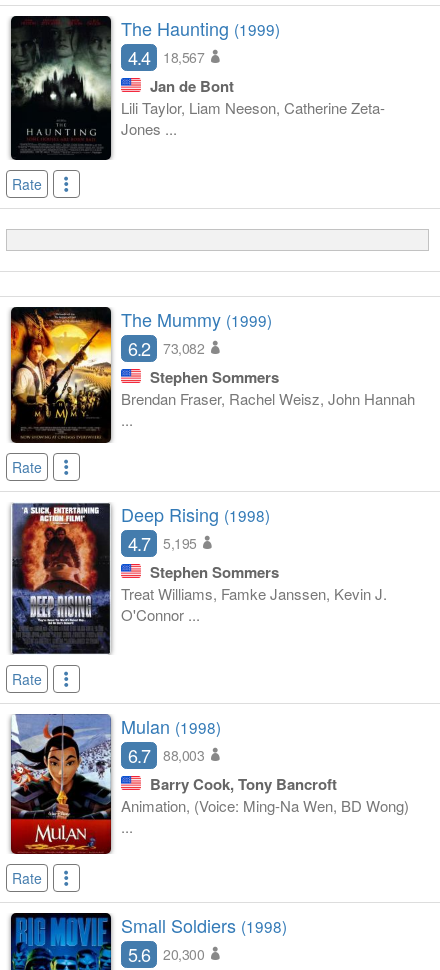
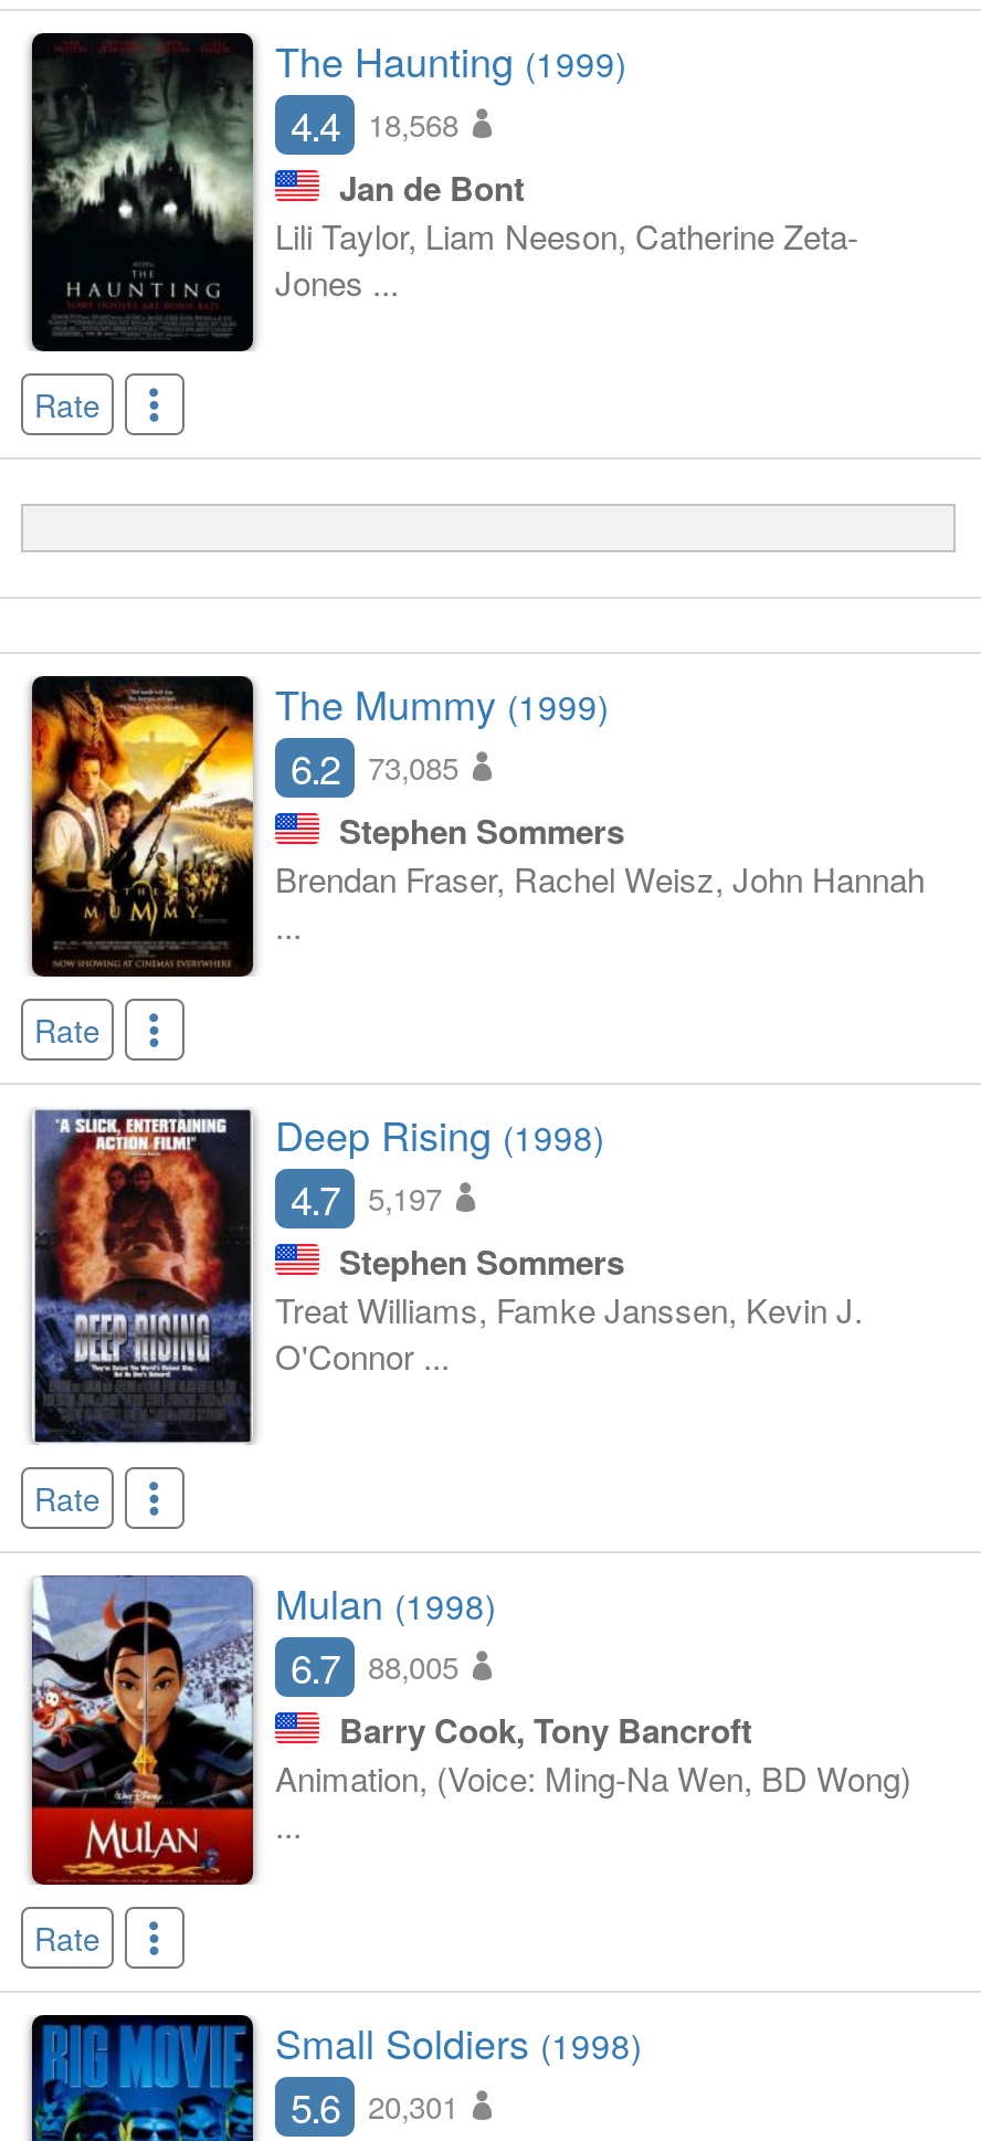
- 4.4 18,567
+ 4.4 18,568

- 6.2 73,082
+ 6.2 73,085

- 4.7 5,195
+ 4.7 5,197

- 6.7 88,003
+ 6.7 88,005

- 5.6 20,300
+ 5.6 20,301
